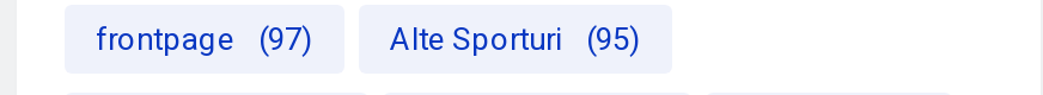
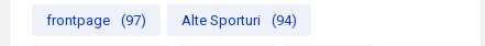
- Alte Sporturi (95)
+ Alte Sporturi (94)
